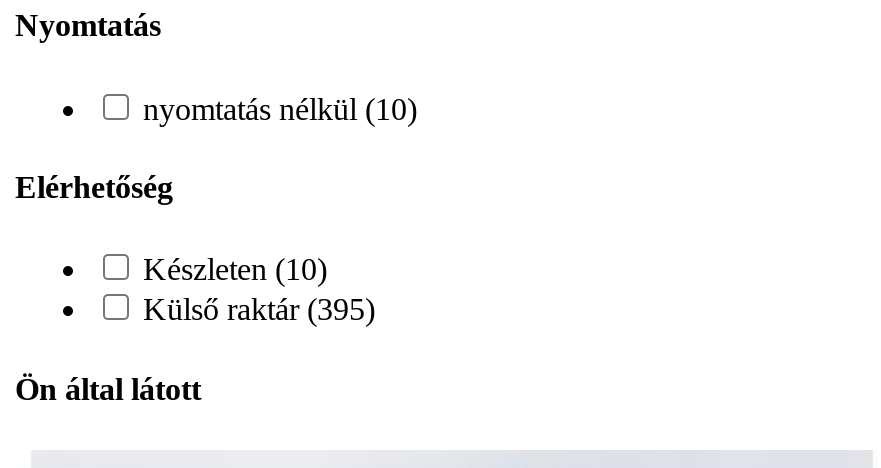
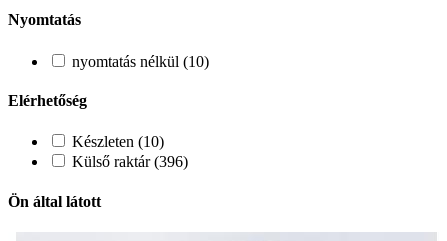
- Külső raktár (395)
+ Külső raktár (396)
